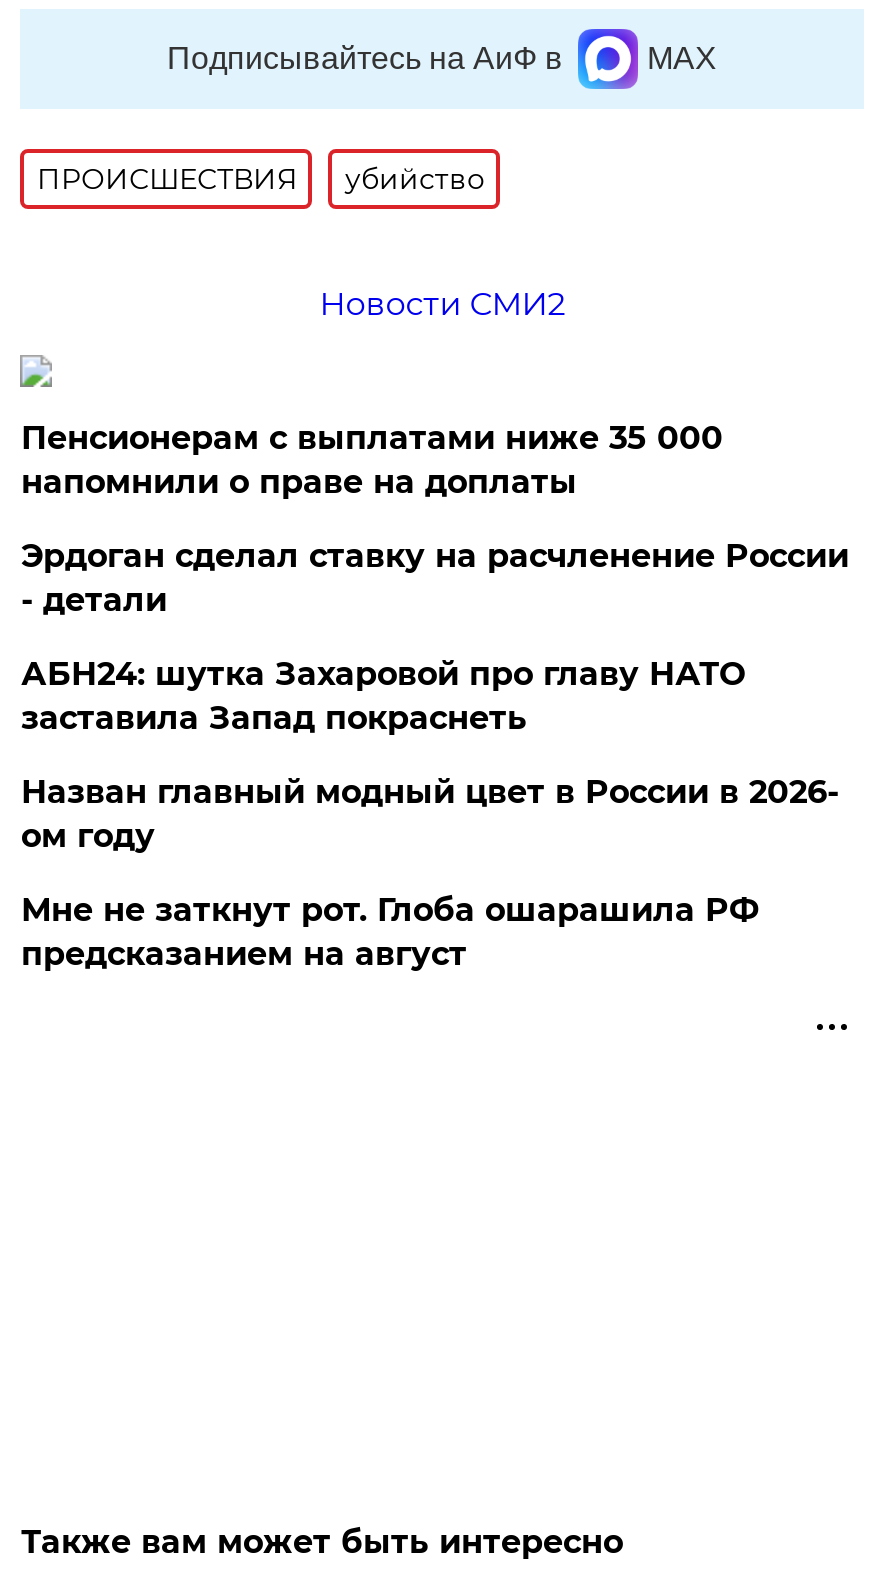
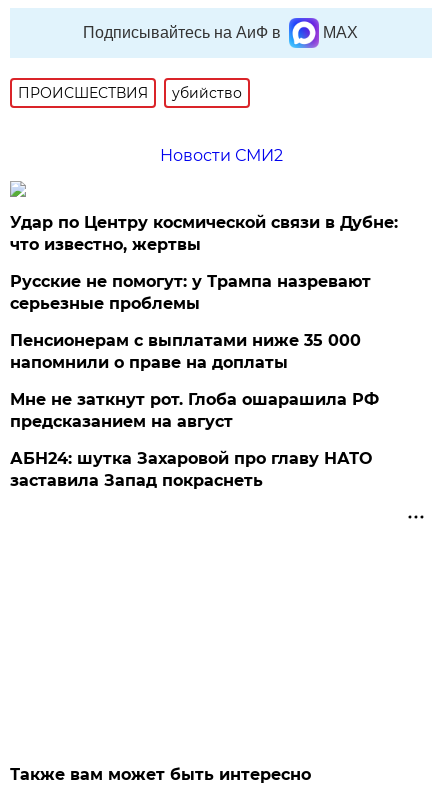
+ Удар по Центру космической связи в Дубне:
+ что известно, жертвы
+ Русские не помогут: у Трампа назревают
+ серьезные проблемы

moved down: Пенсионерам с выплатами ниже 35 000 | напомнили о праве на доплаты

- Эрдоган сделал ставку на расчленение России
- - детали
- Назван главный модный цвет в России в 2026-
- ом году

moved down: АБН24: шутка Захаровой про главу НАТО | заставила Запад покраснеть

moved up: Мне не заткнут рот. Глоба ошарашила РФ | предсказанием на август
